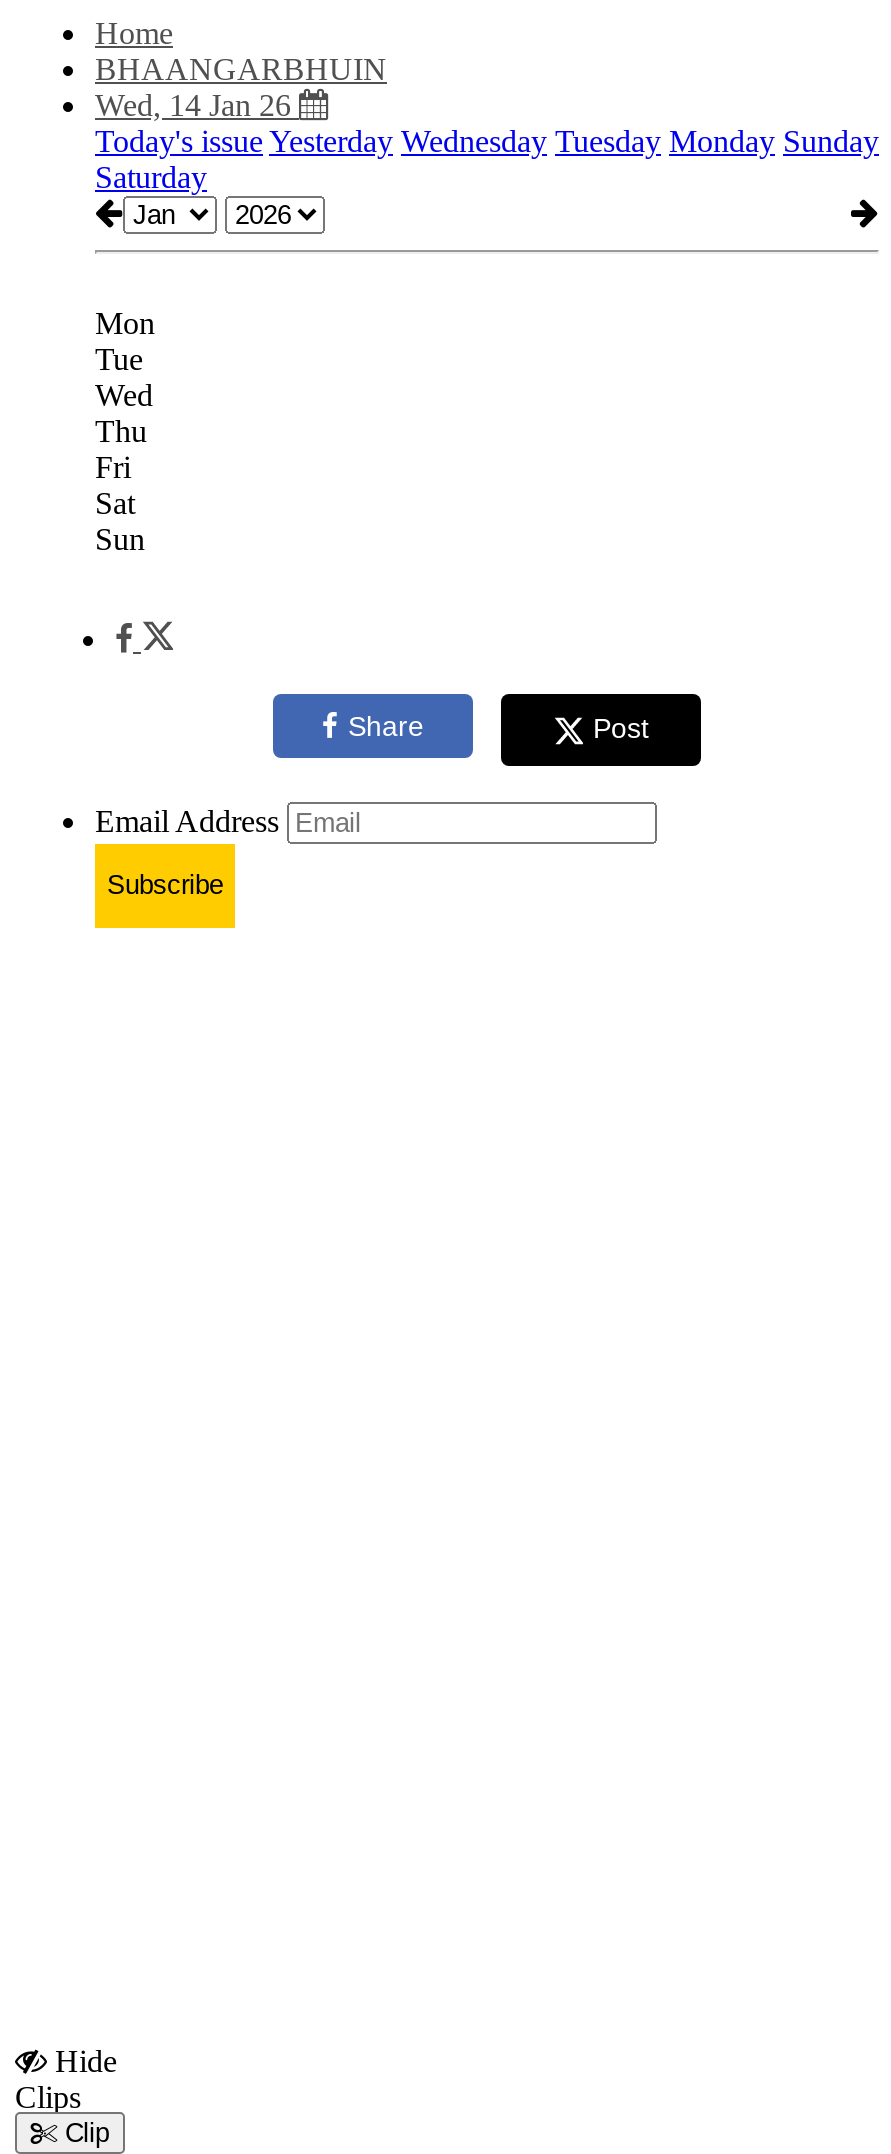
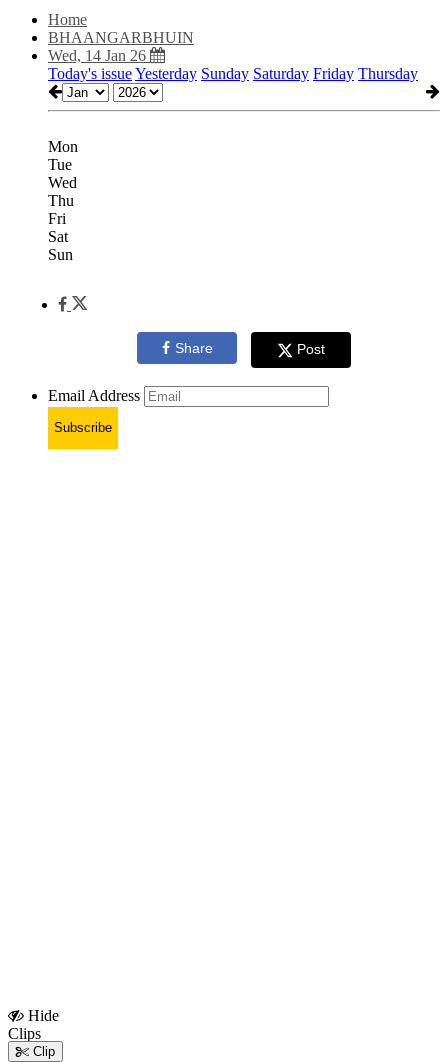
- Today's issue Yesterday Wednesday Tuesday Monday Sunday
- Saturday
+ Today's issue Yesterday Sunday Saturday Friday Thursday
